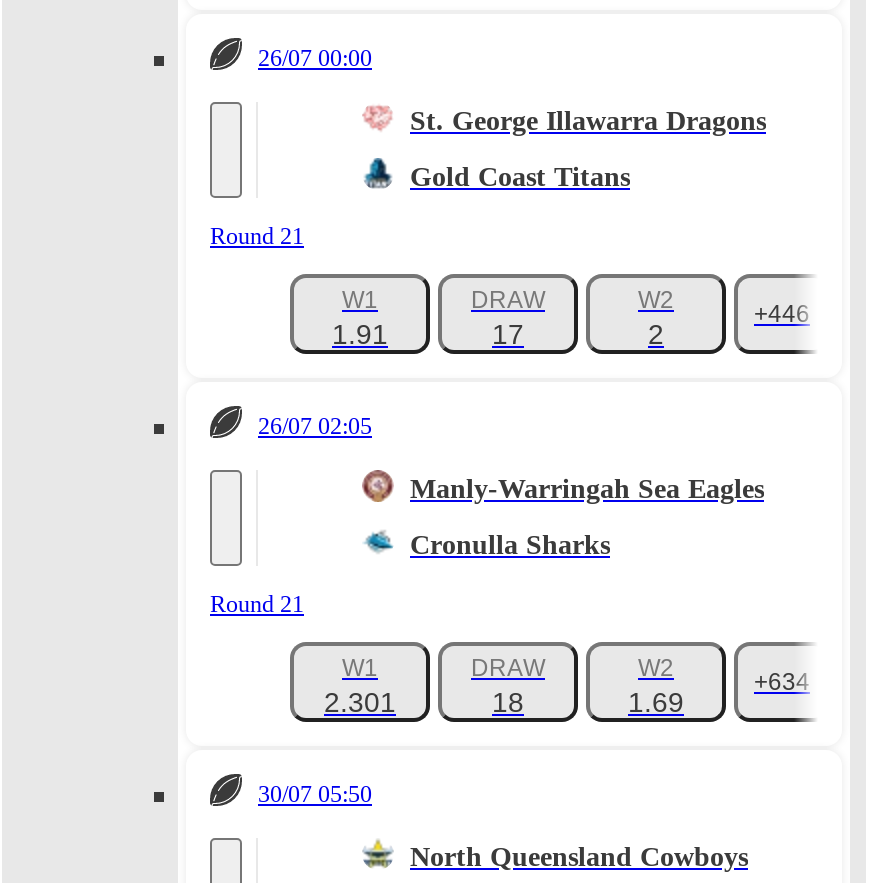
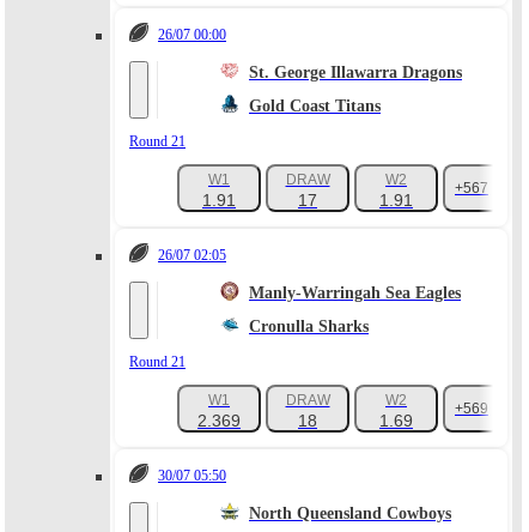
- +446
+ +567

- 2
+ 1.91

- +634
+ +569

- 2.301
+ 2.369
